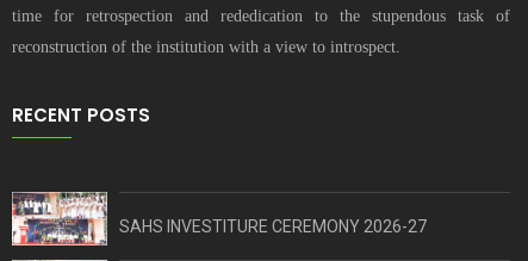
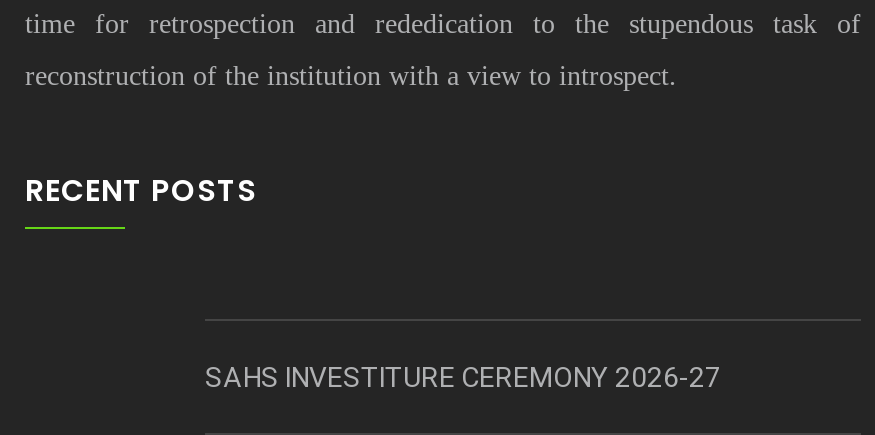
- [image]
